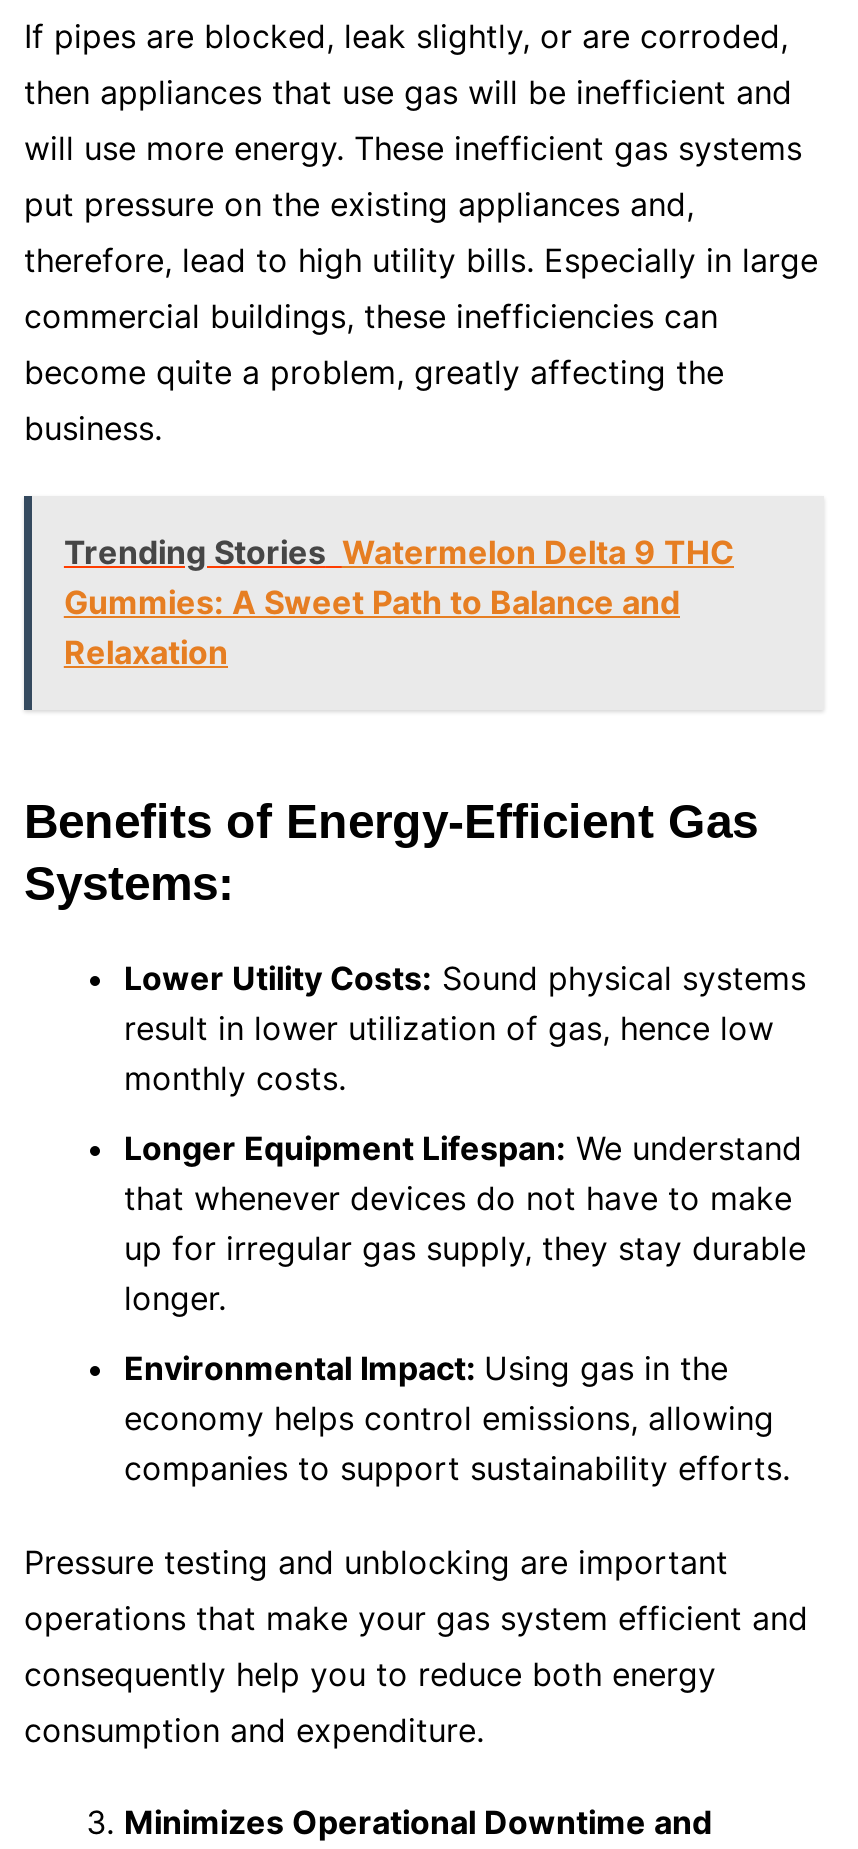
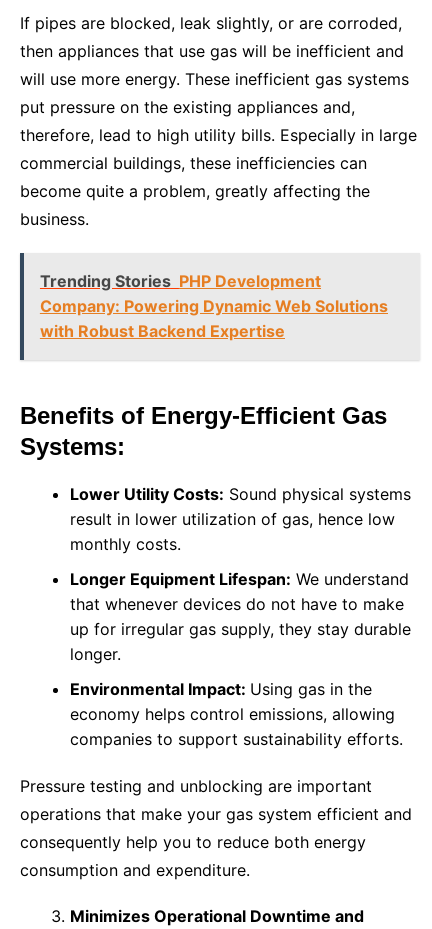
- Trending Stories Watermelon Delta 9 THC
- Gummies: A Sweet Path to Balance and
- Relaxation
+ Trending Stories PHP Development
+ Company: Powering Dynamic Web Solutions
+ with Robust Backend Expertise
